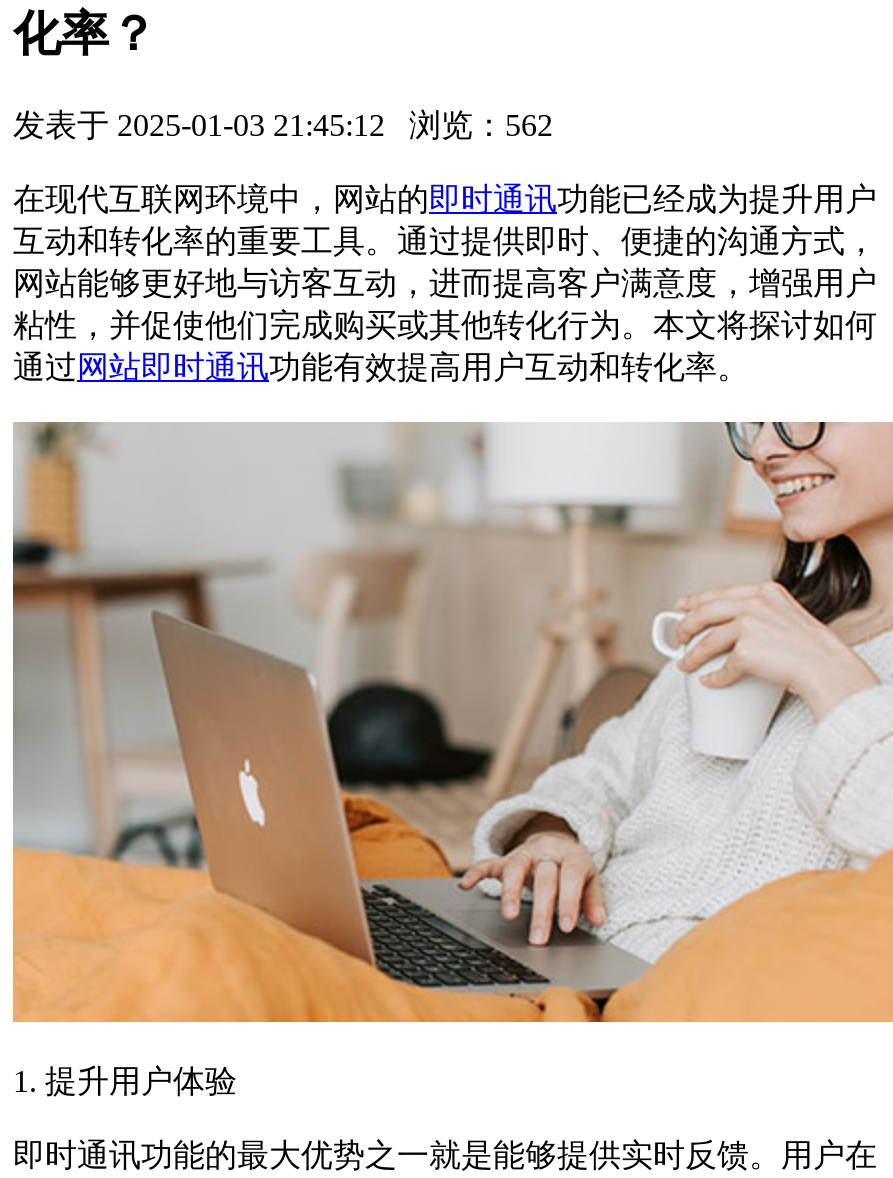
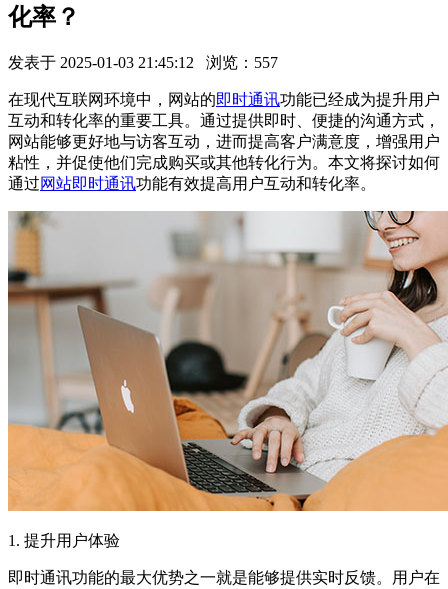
- 发表于 2025-01-03 21:45:12 浏览：562
+ 发表于 2025-01-03 21:45:12 浏览：557
